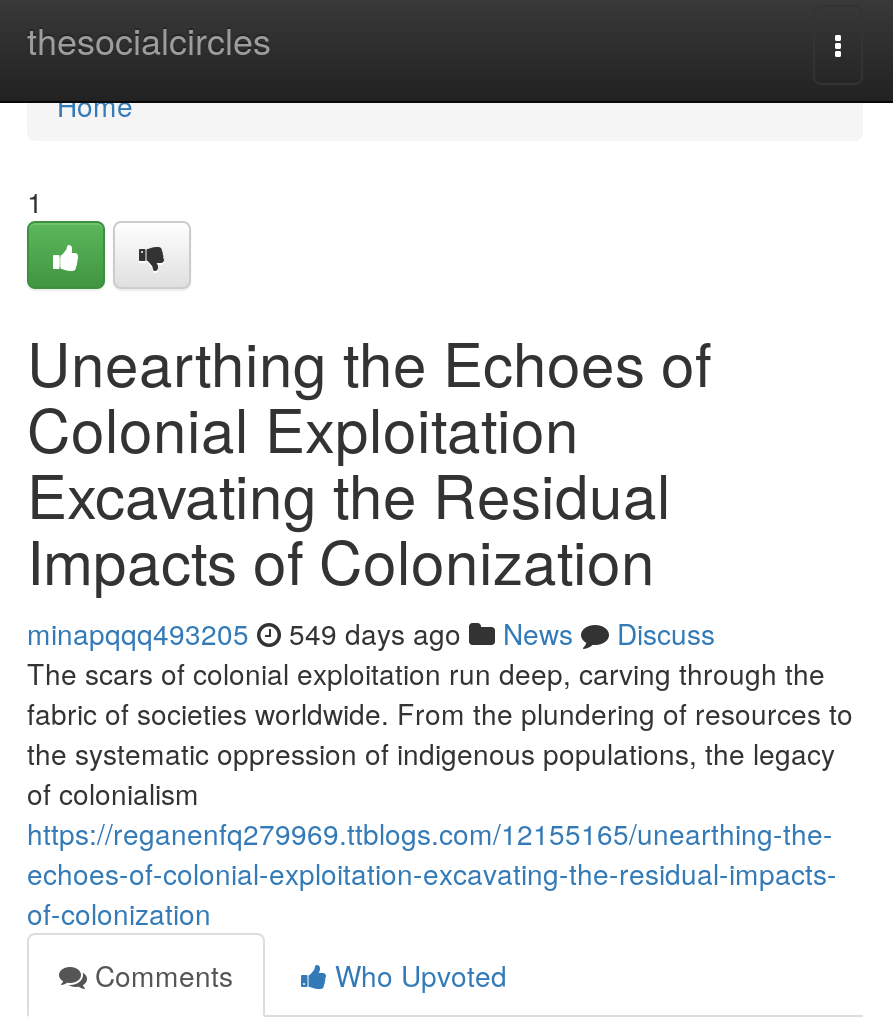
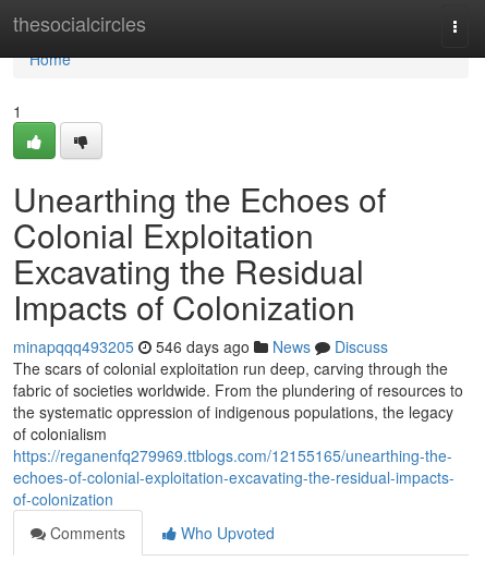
- minapqqq493205 549 days ago News Discuss
+ minapqqq493205 546 days ago News Discuss
